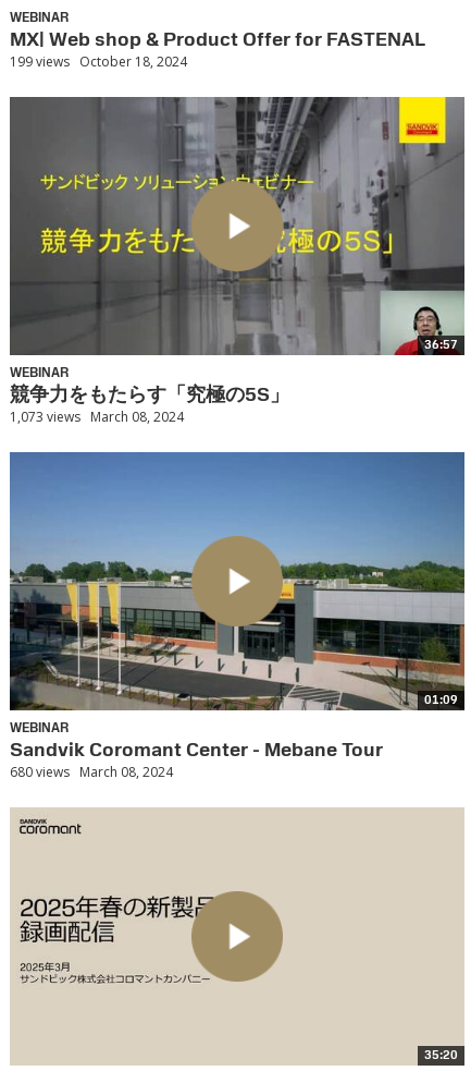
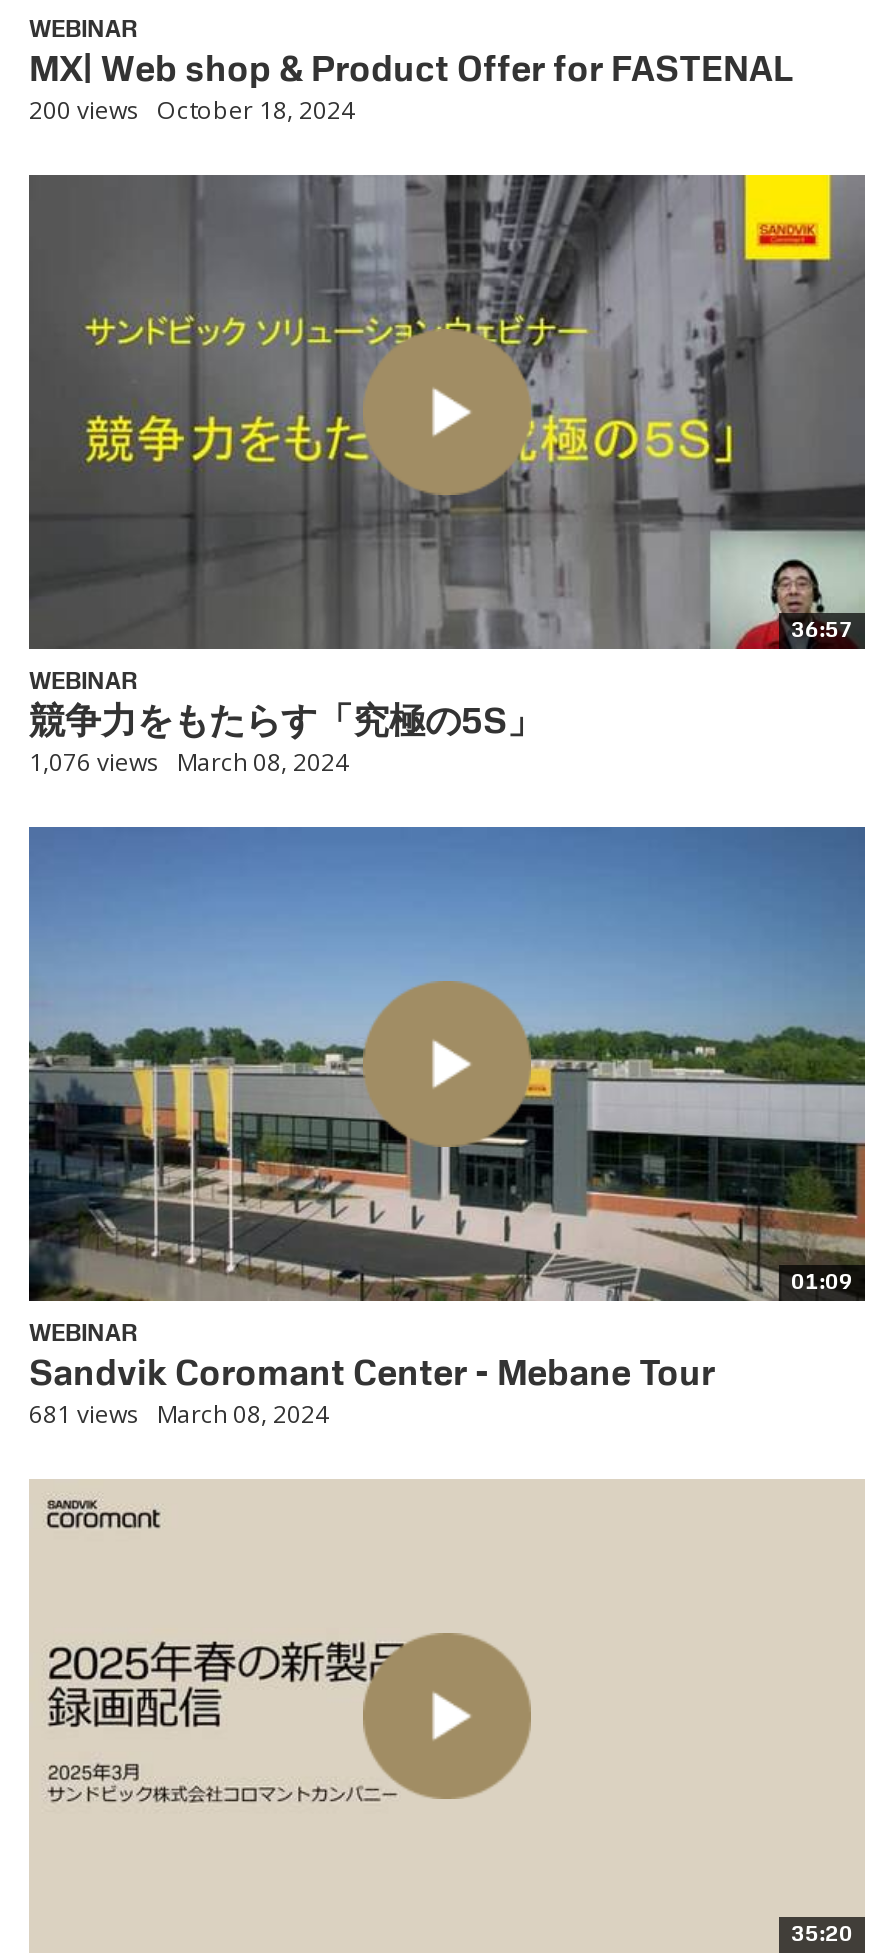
- 199 views October 18, 2024
+ 200 views October 18, 2024

- 1,073 views March 08, 2024
+ 1,076 views March 08, 2024

- 680 views March 08, 2024
+ 681 views March 08, 2024
